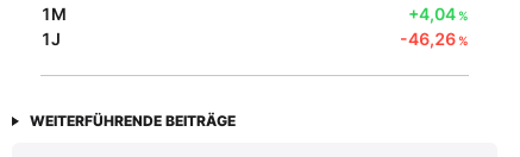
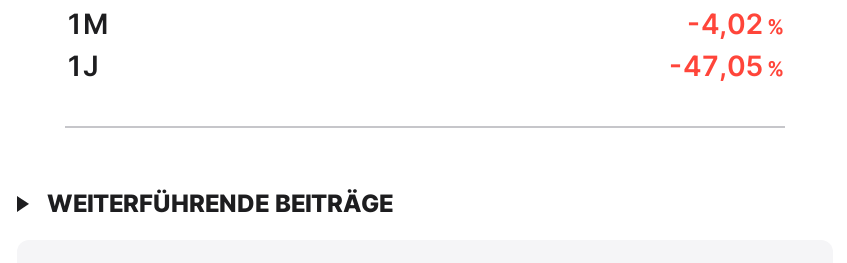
- +4,04%
+ -4,02%

- -46,26%
+ -47,05%
